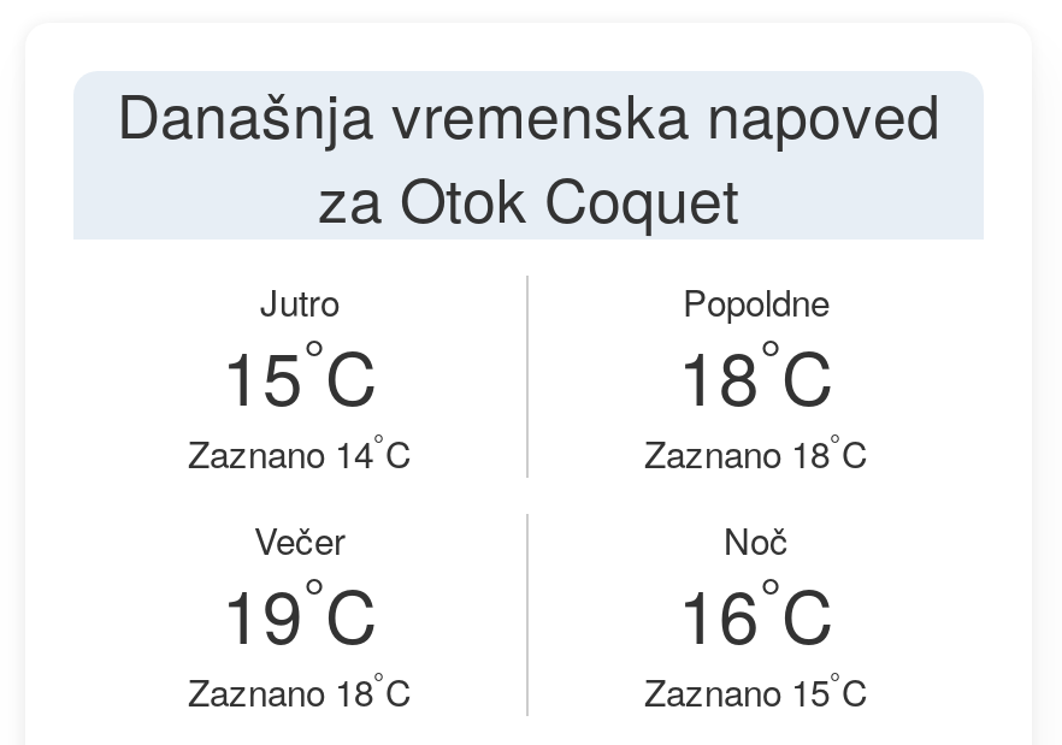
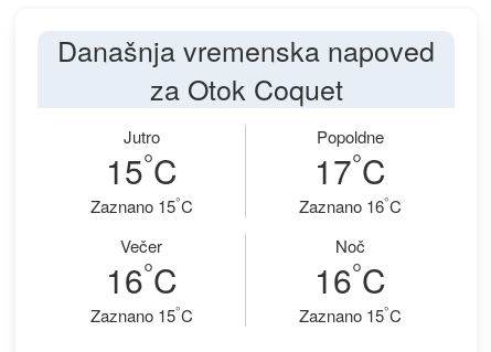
- 18°C
+ 17°C

- Zaznano 14°C
+ Zaznano 15°C

- Zaznano 18°C
+ Zaznano 16°C

- 19°C
+ 16°C

- Zaznano 18°C
+ Zaznano 15°C
